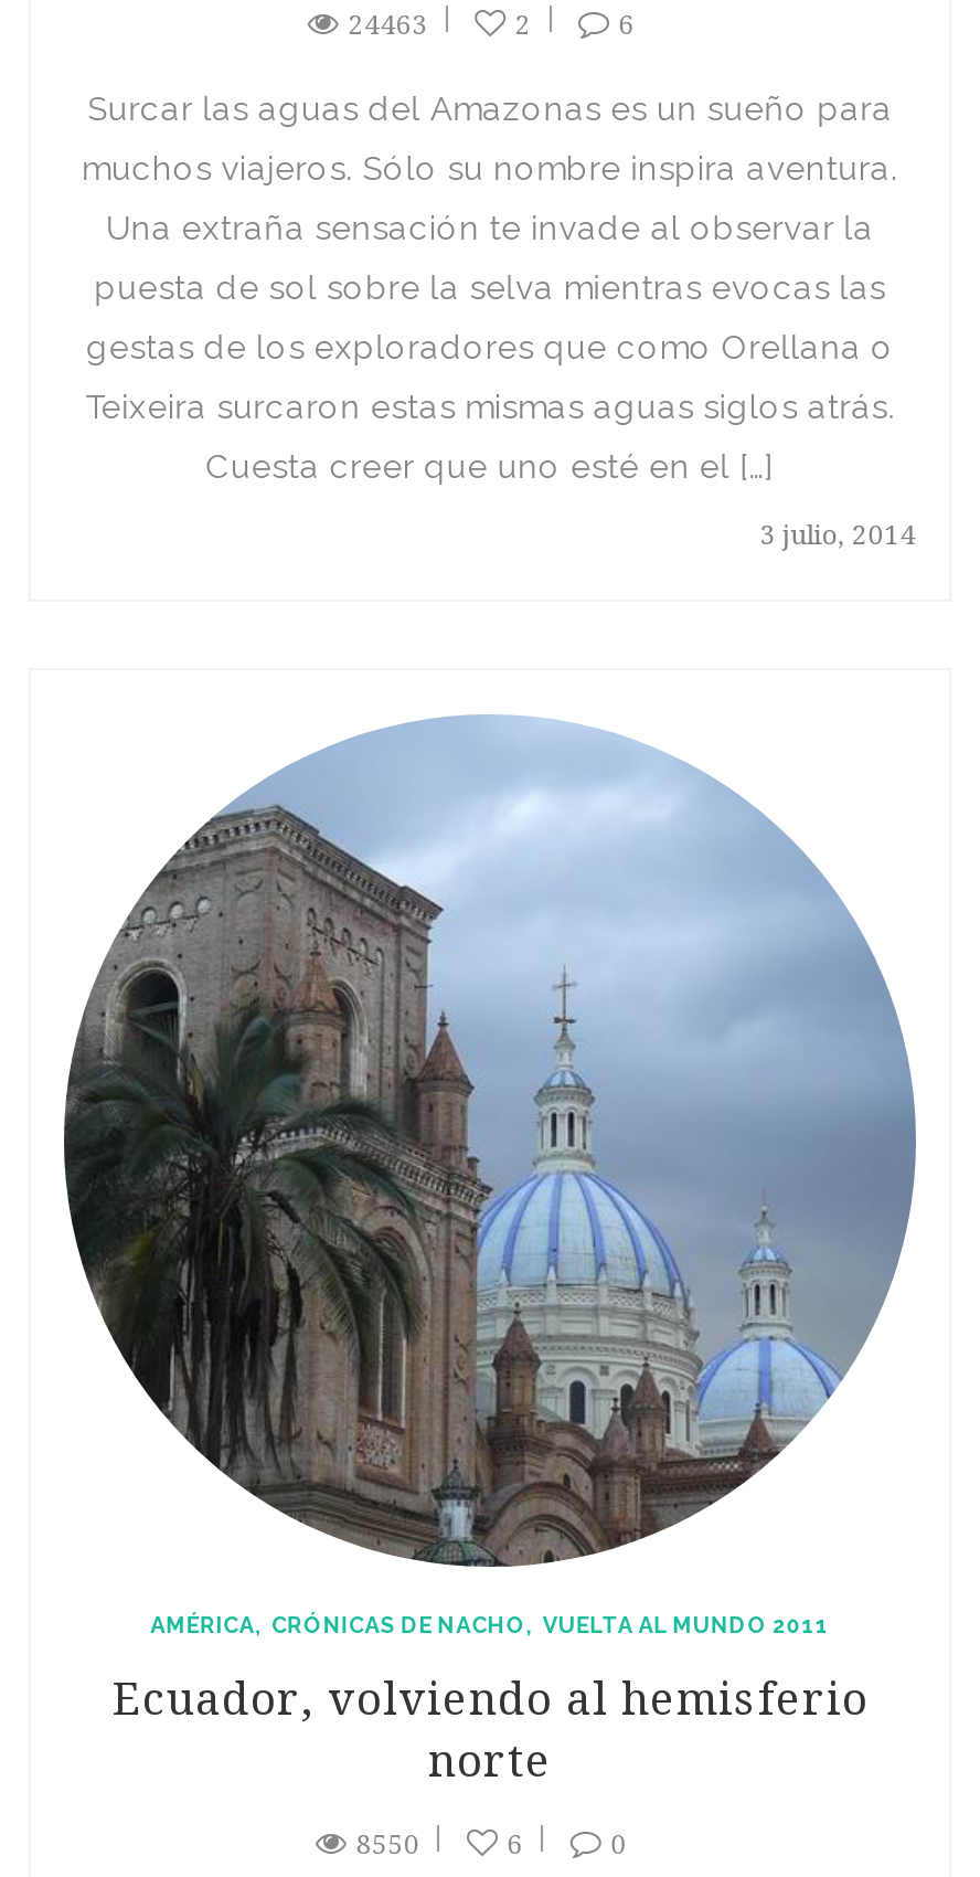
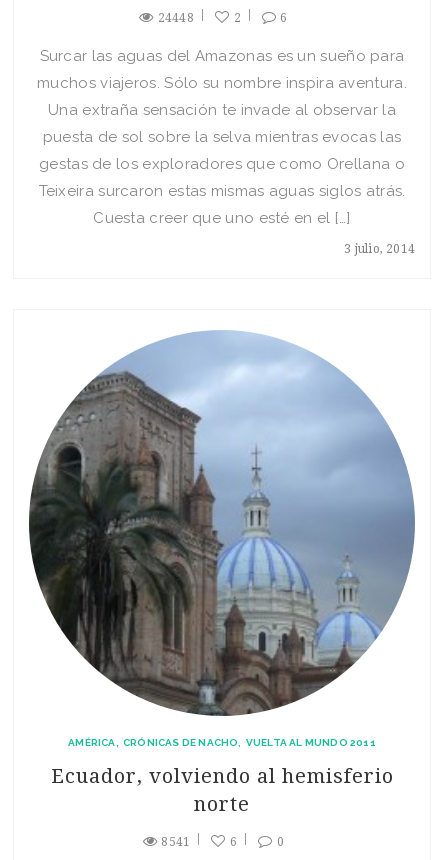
- 24463
+ 24448

- 8550
+ 8541
